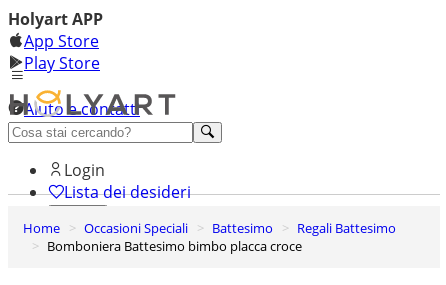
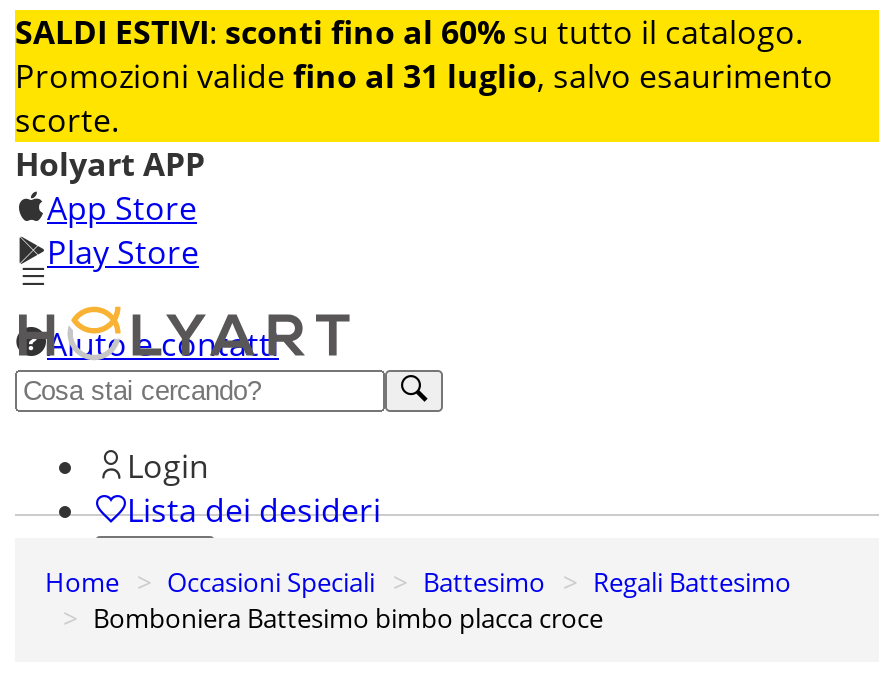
+ SALDI ESTIVI: sconti fino al 60% su tutto il catalogo.
+ Promozioni valide fino al 31 luglio, salvo esaurimento
+ scorte.
